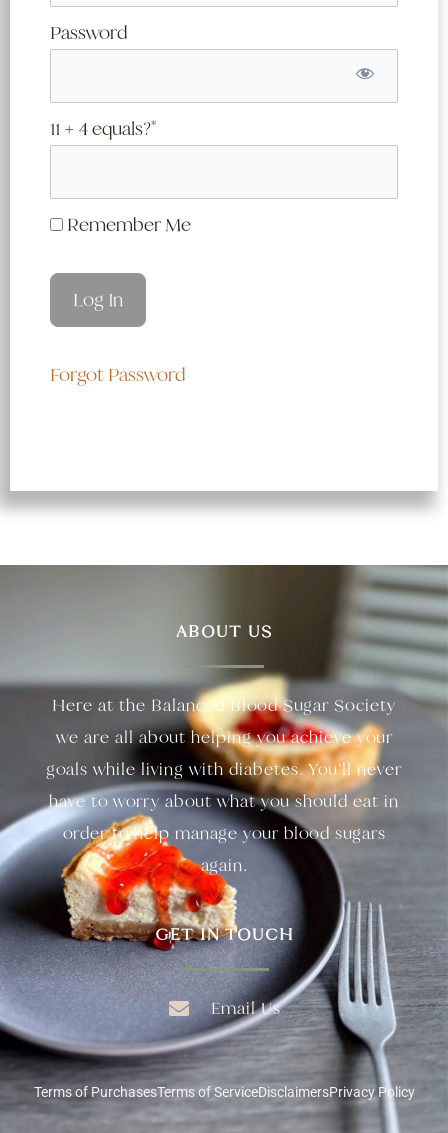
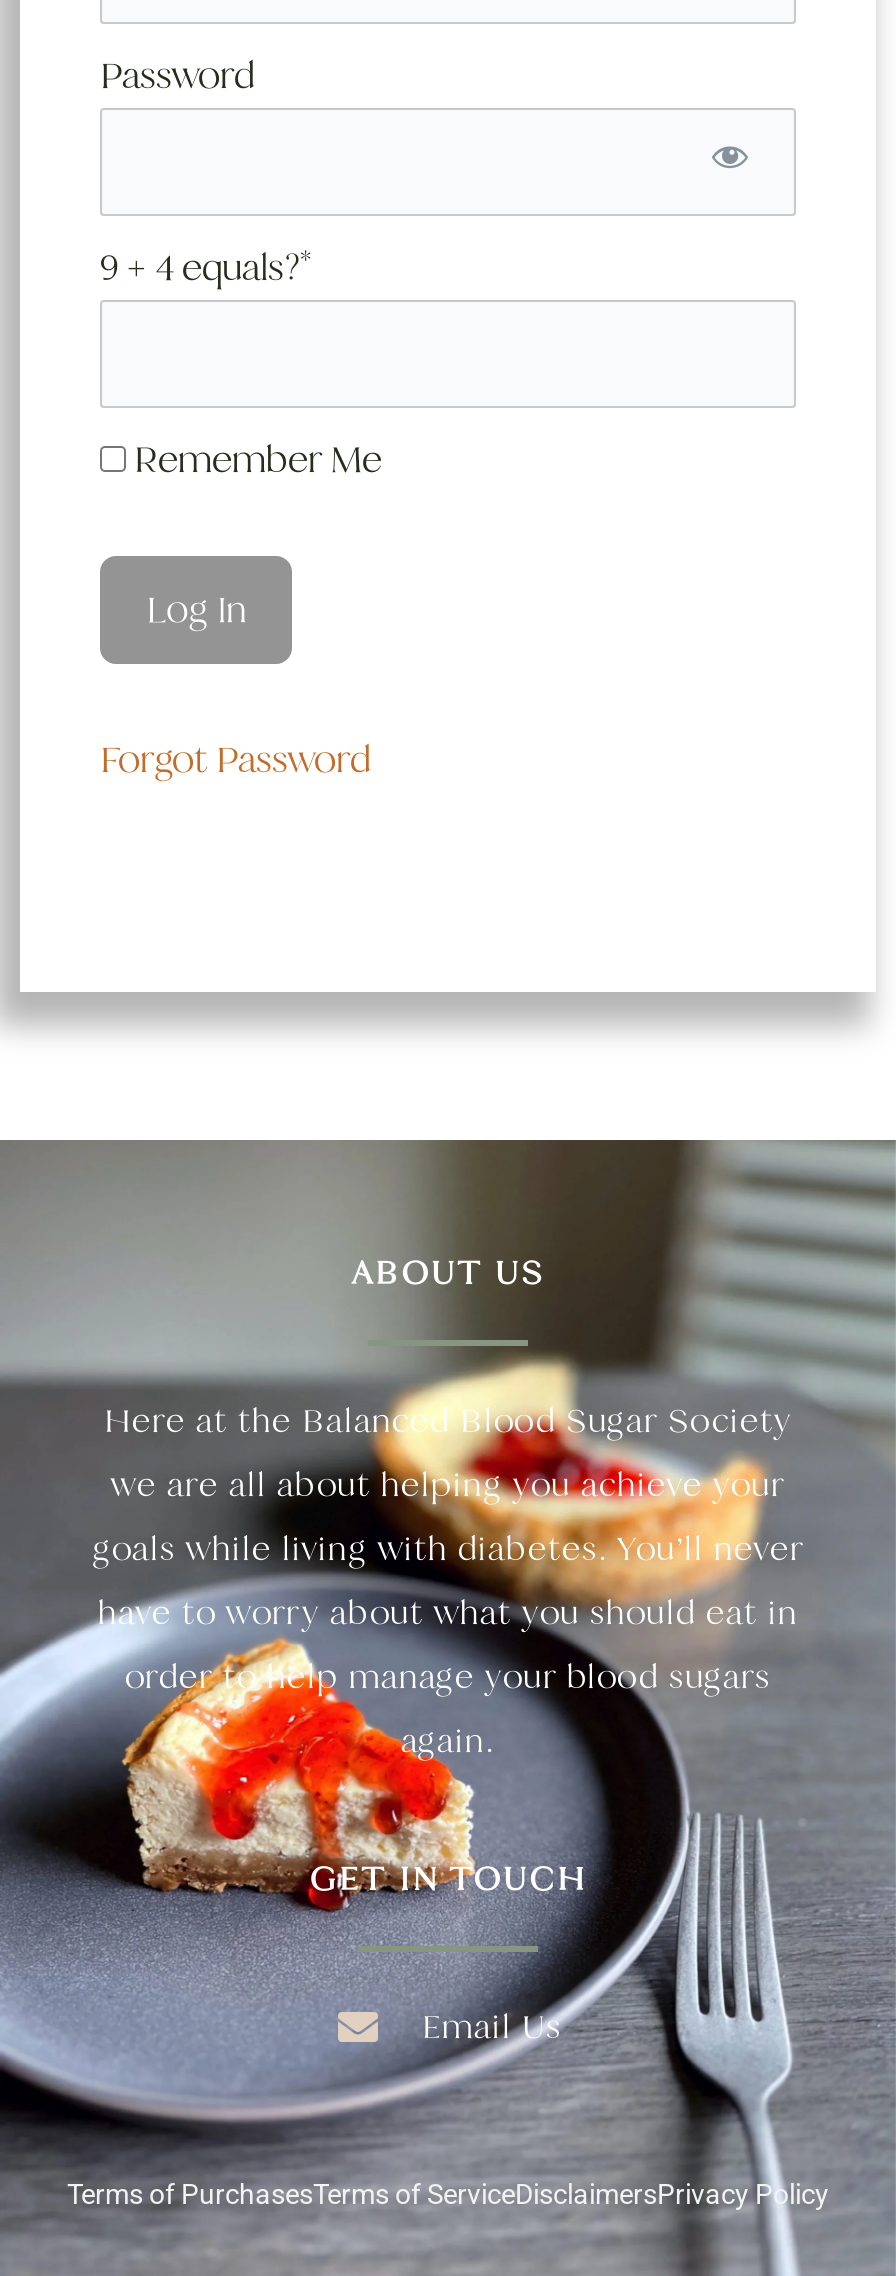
- 11 + 4 equals?*
+ 9 + 4 equals?*
